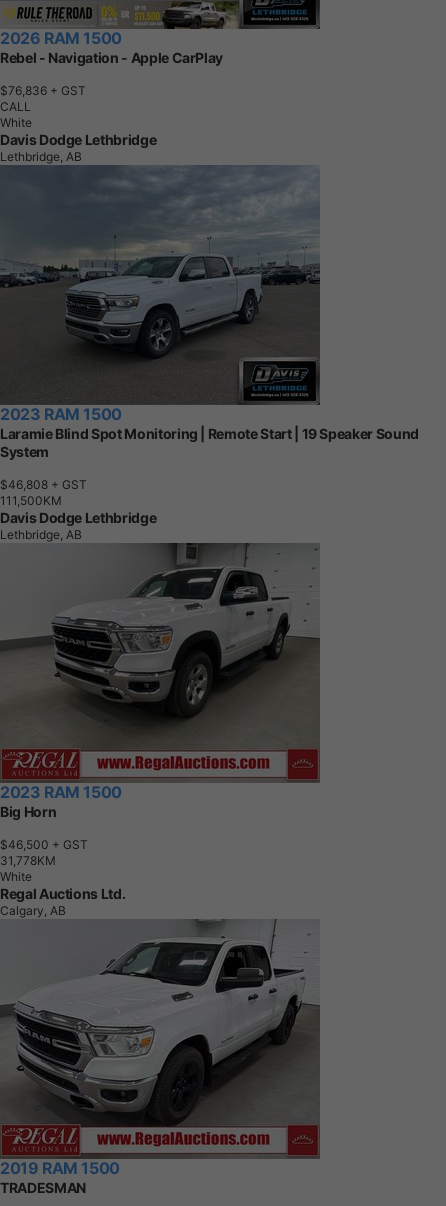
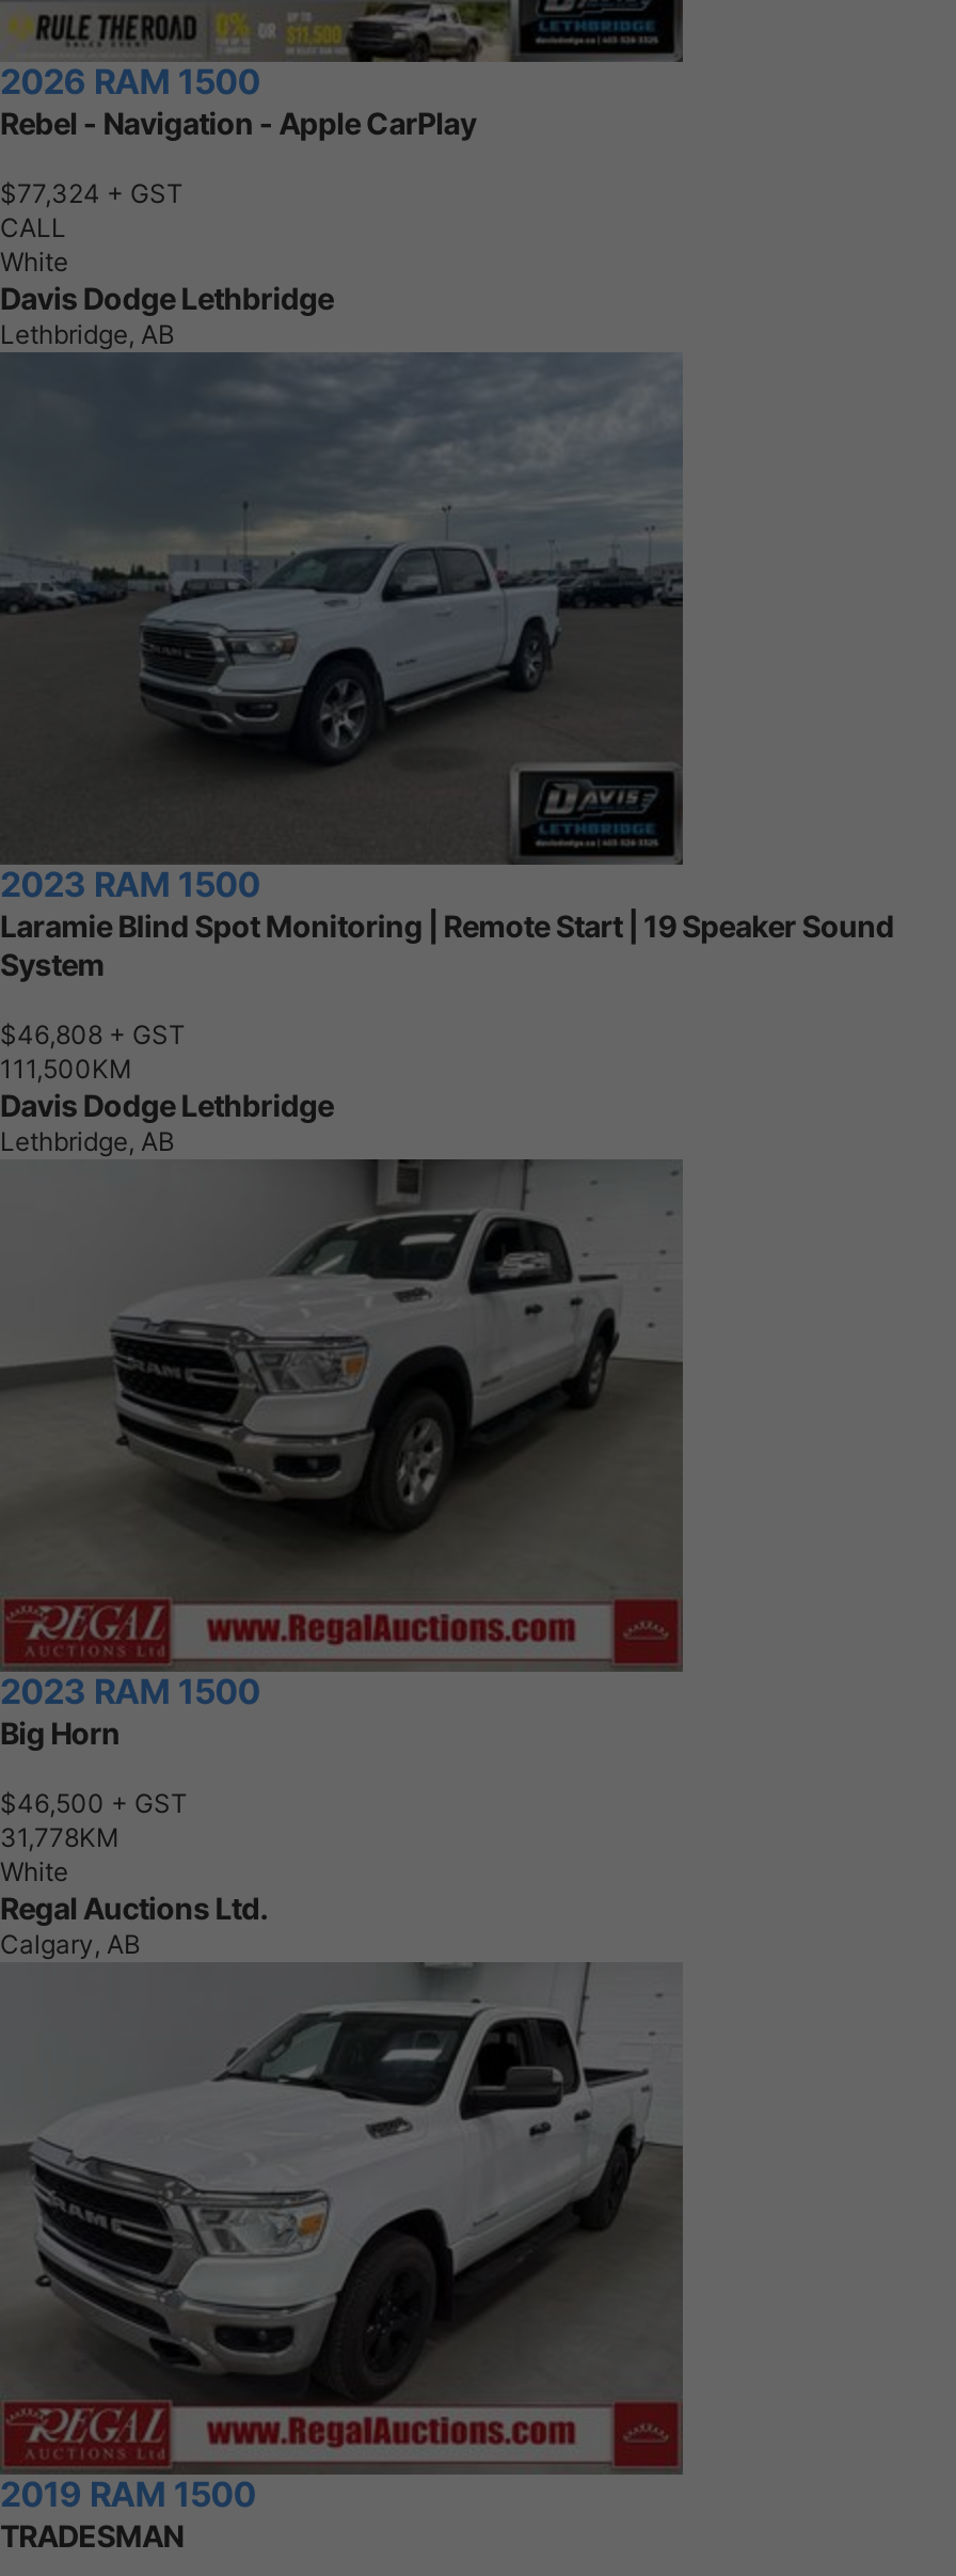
- $76,836 + GST
+ $77,324 + GST
